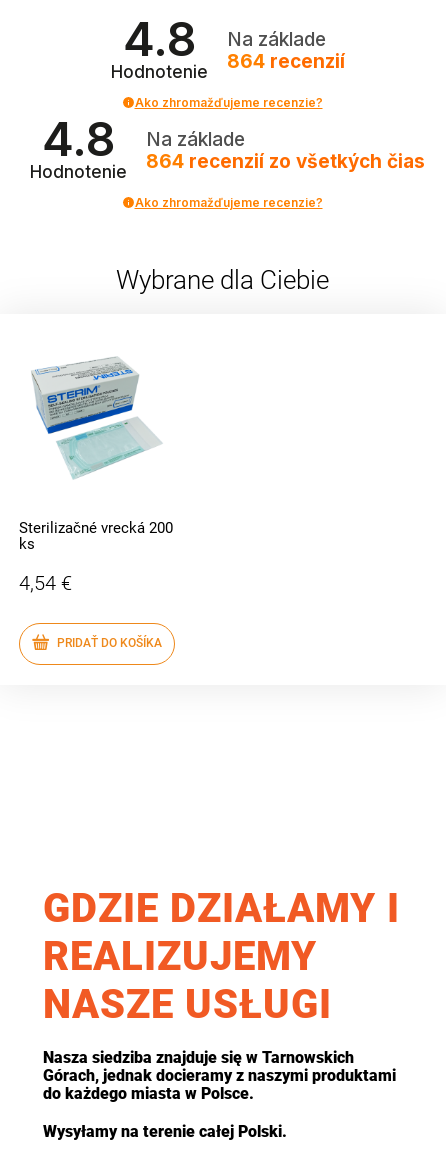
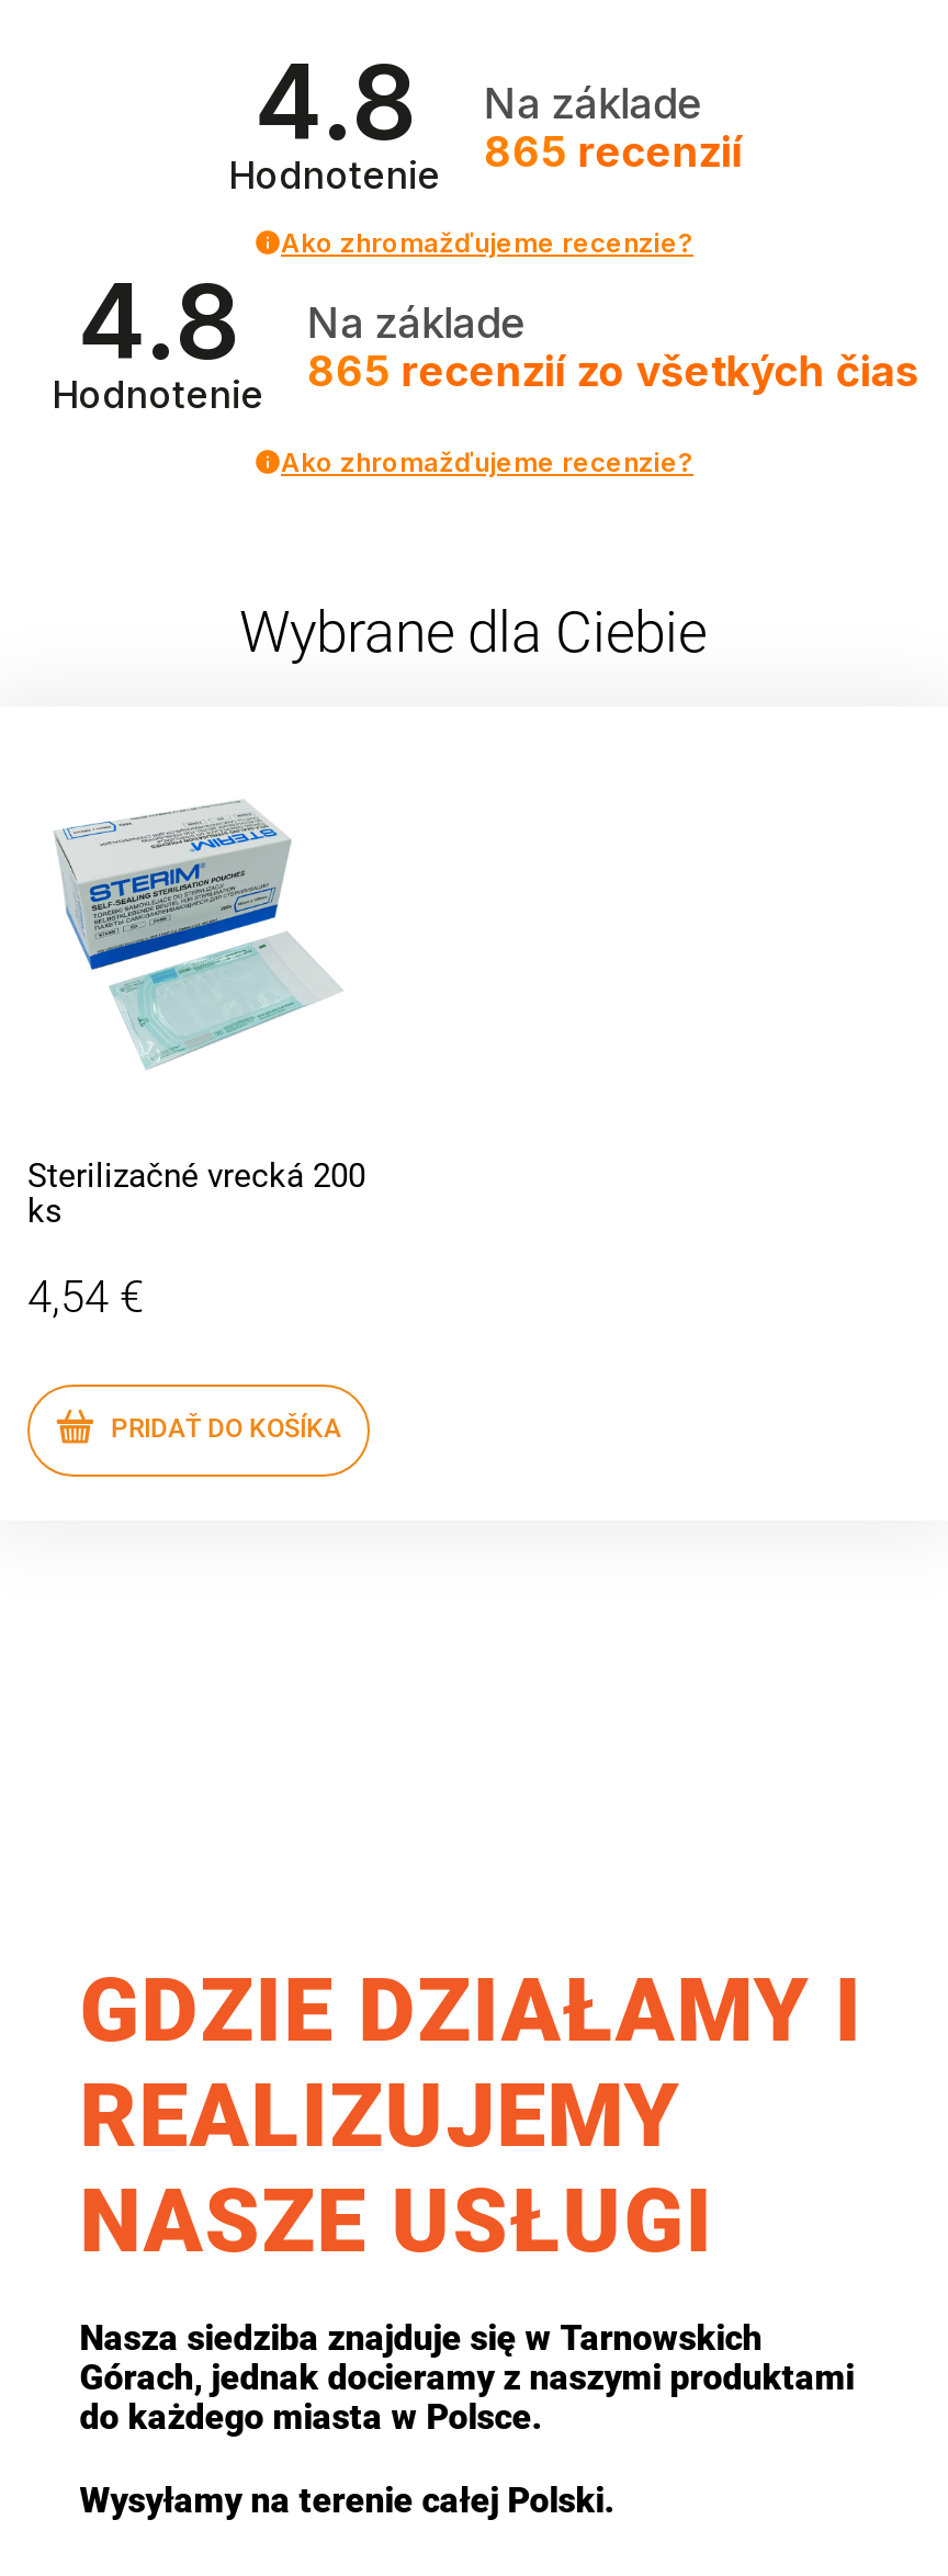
- Hodnotenie 4.8 864 recenzií Na základe
+ Hodnotenie 4.8 865 recenzií Na základe

- 864 recenzií zo všetkých čias
+ 865 recenzií zo všetkých čias
